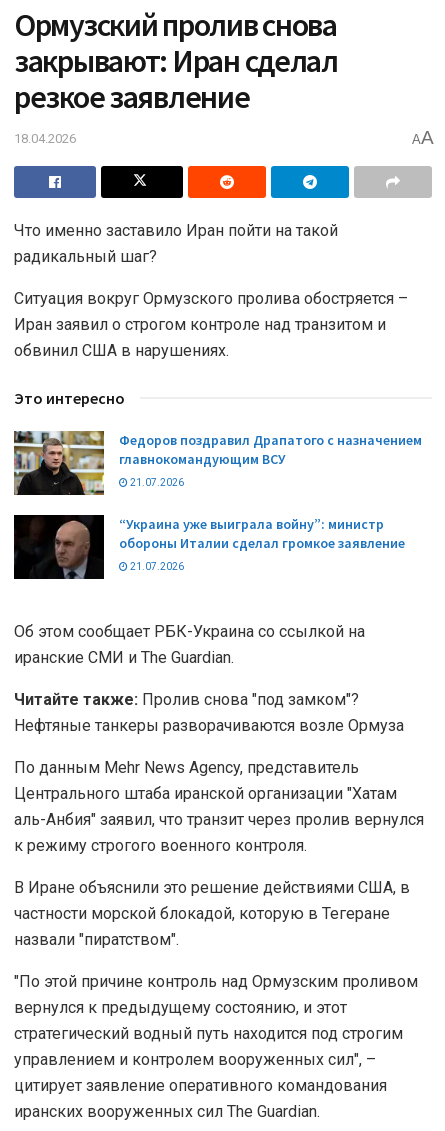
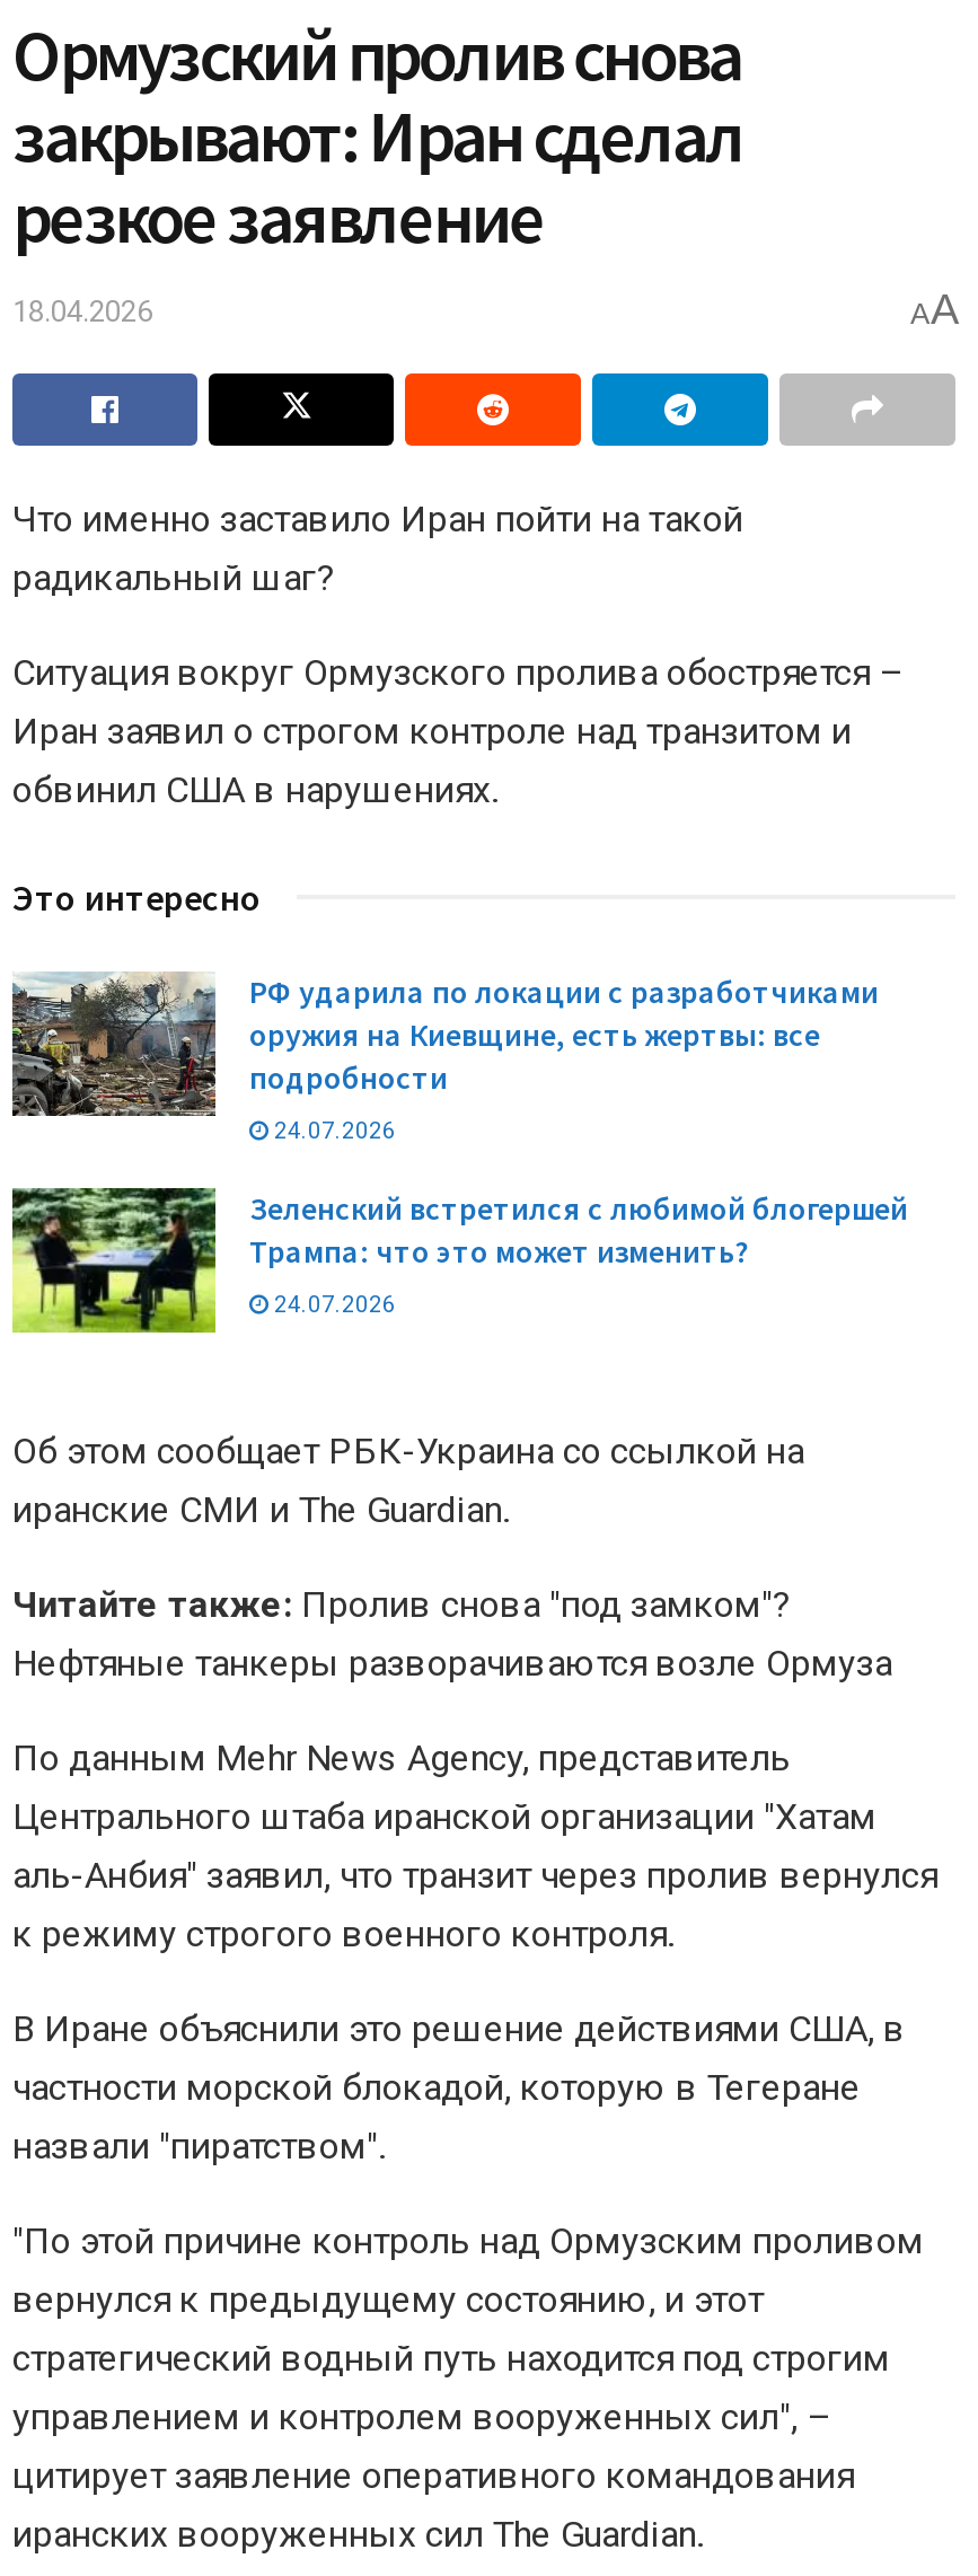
- [image]
- Федоров поздравил Драпатого с назначением
- главнокомандующим ВСУ
+ [image]
+ РФ ударила по локации с разработчиками
+ оружия на Киевщине, есть жертвы: все
+ подробности

- 21.07.2026
+ 24.07.2026

- [image]
- “Украина уже выиграла войну”: министр
- обороны Италии сделал громкое заявление
+ [image]
+ Зеленский встретился с любимой блогершей
+ Трампа: что это может изменить?

- 21.07.2026
+ 24.07.2026
